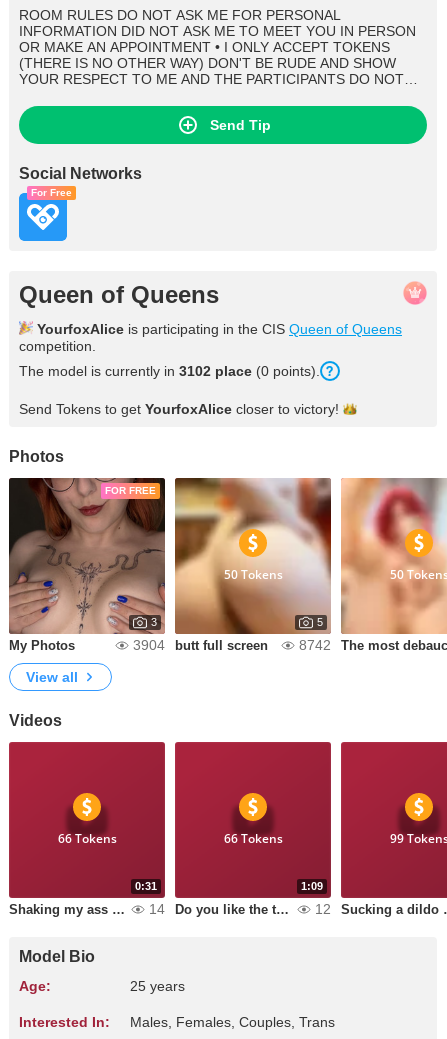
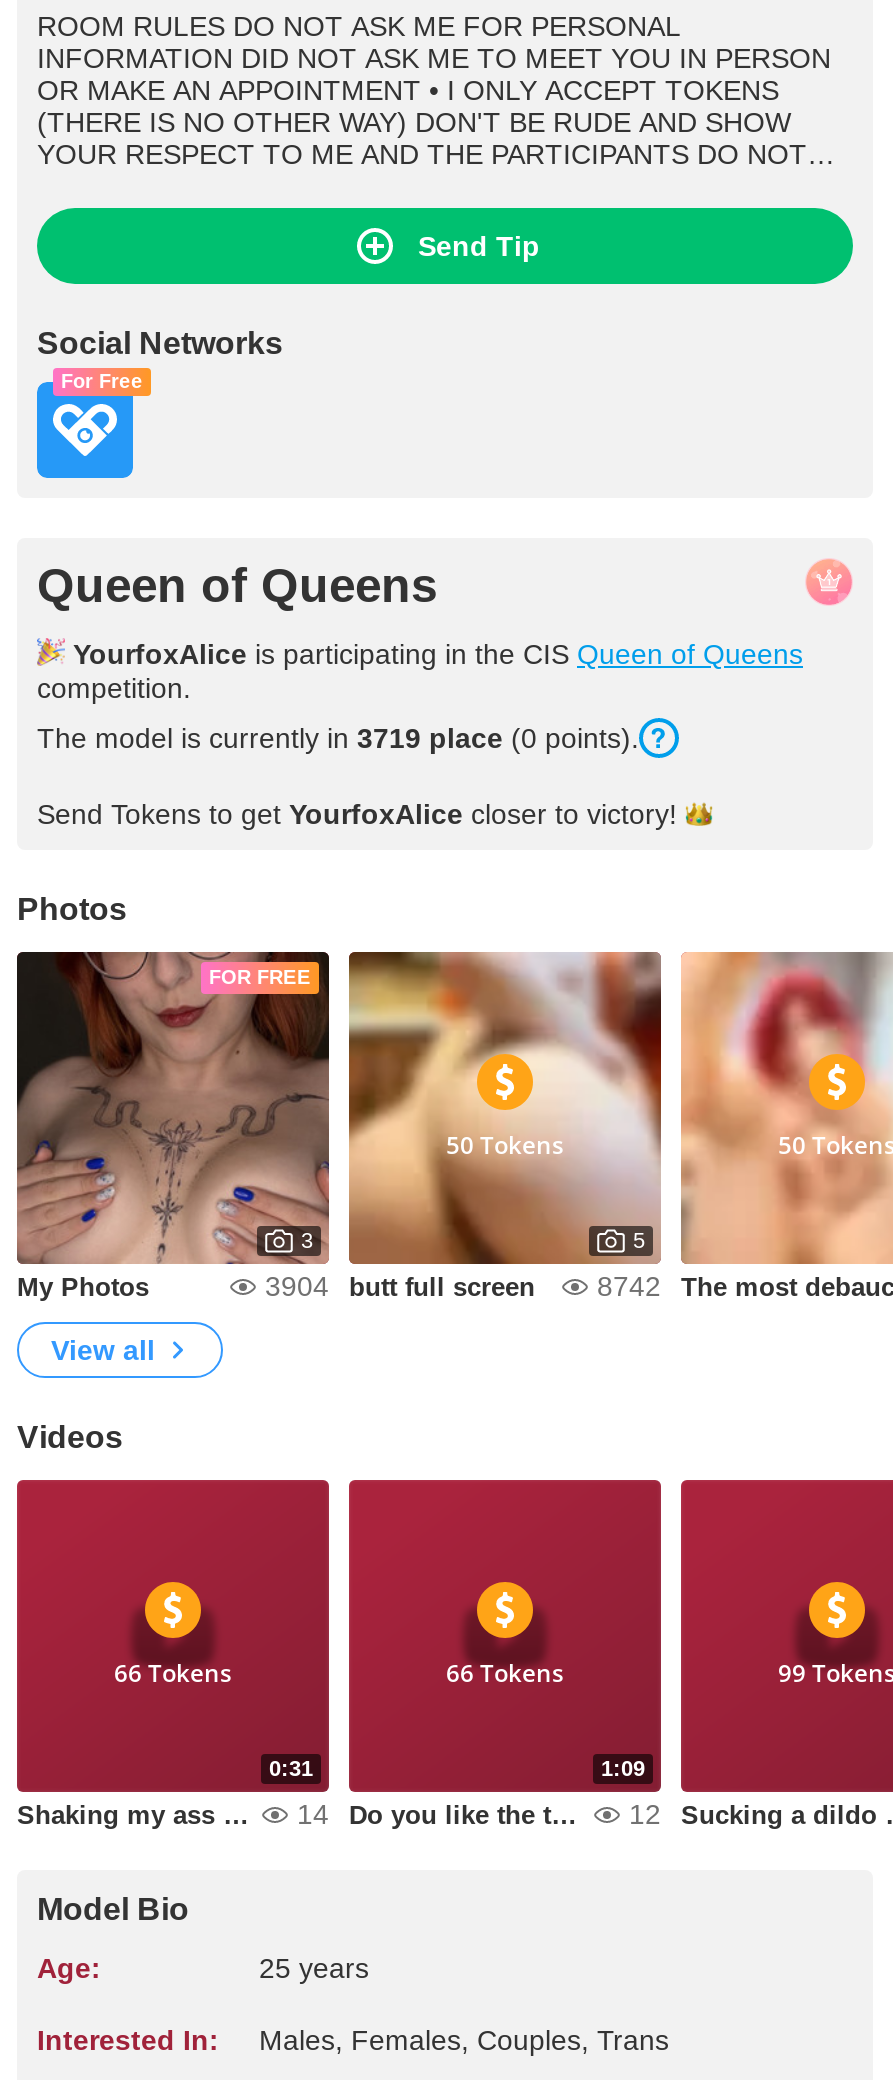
- The model is currently in 3102 place (0 points).
+ The model is currently in 3719 place (0 points).
